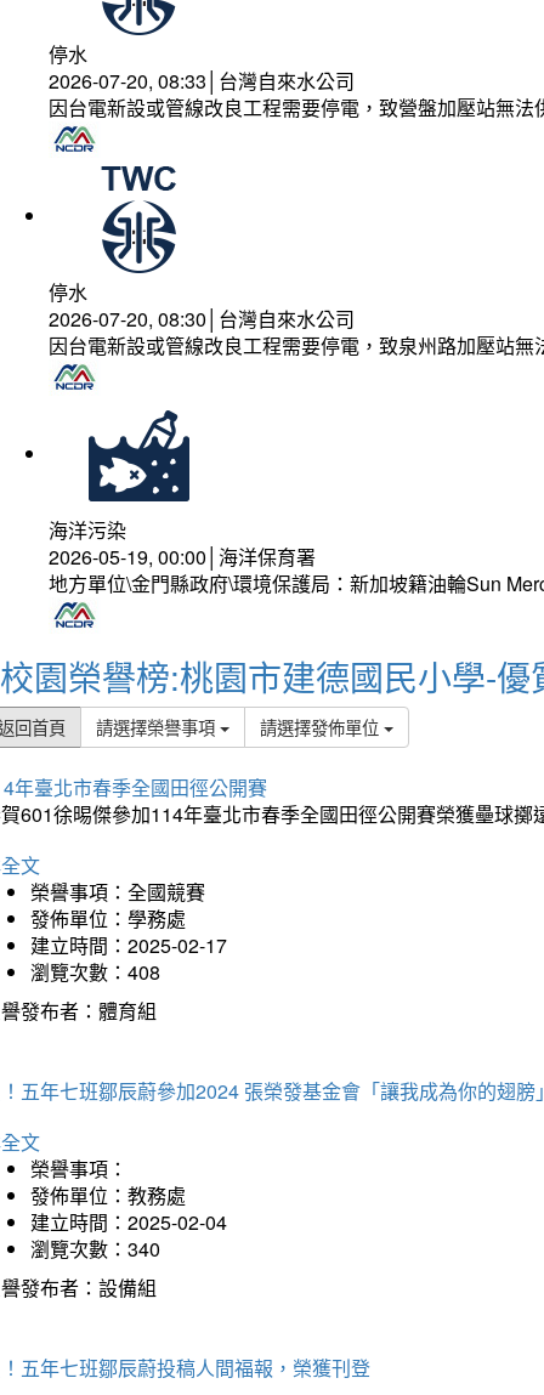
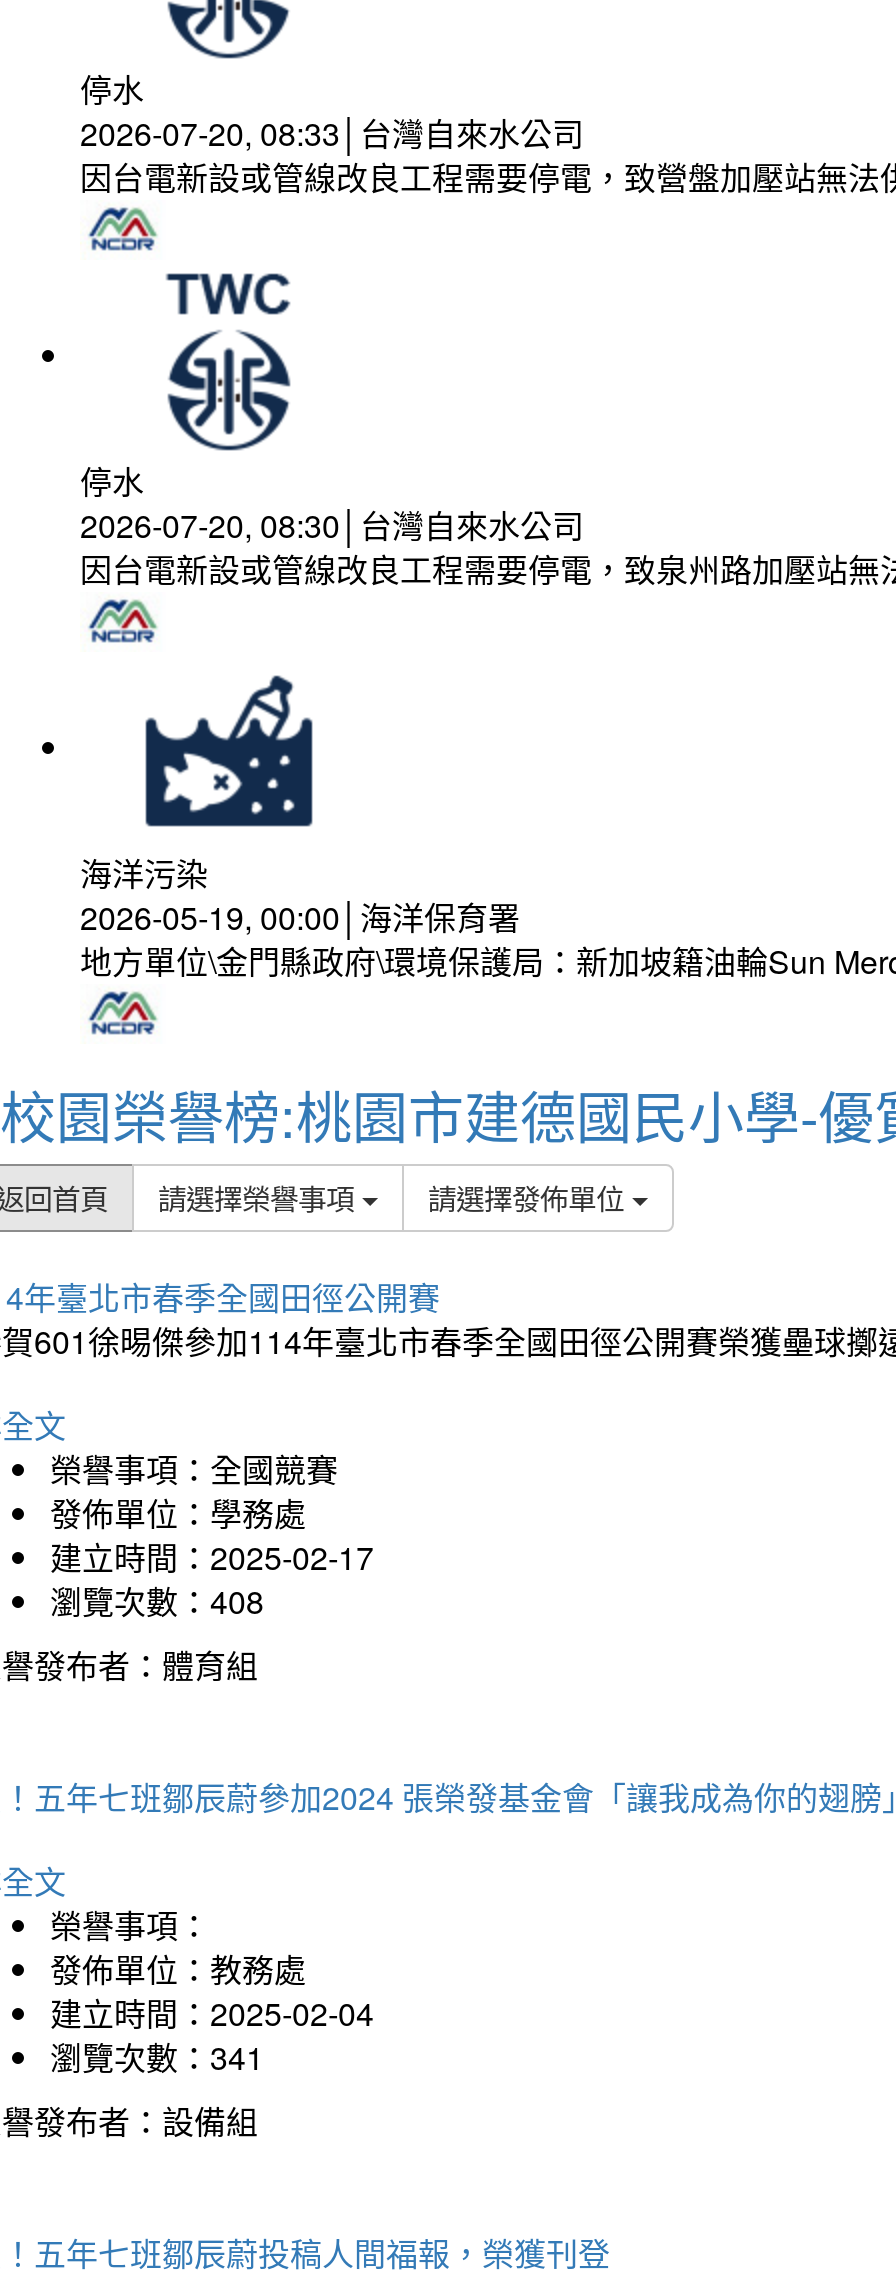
- 瀏覽次數：340
+ 瀏覽次數：341
